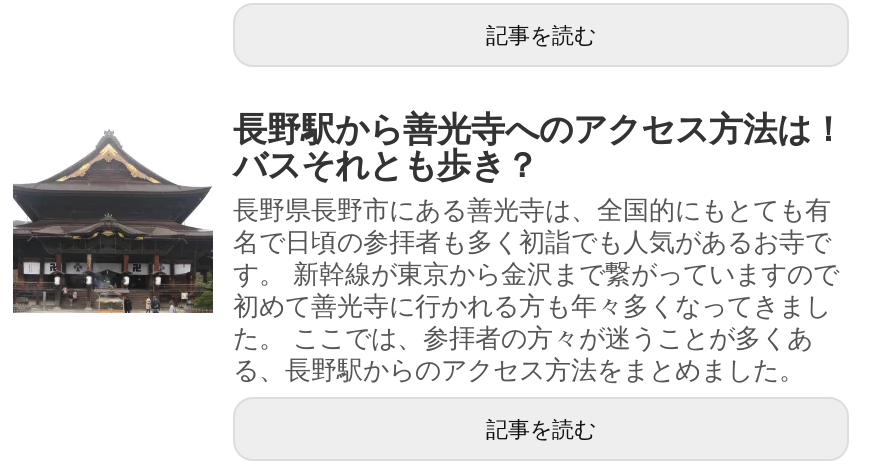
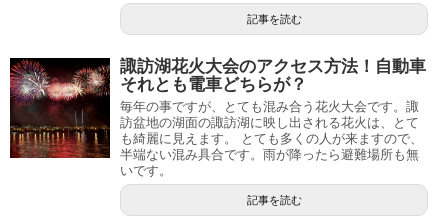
- [image]
- 長野駅から善光寺へのアクセス方法は！
- バスそれとも歩き？
- 長野県長野市にある善光寺は、全国的にもとても有
- 名で日頃の参拝者も多く初詣でも人気があるお寺で
- す。 新幹線が東京から金沢まで繋がっていますので
- 初めて善光寺に行かれる方も年々多くなってきまし
- た。 ここでは、参拝者の方々が迷うことが多くあ
- る、長野駅からのアクセス方法をまとめました。
+ [image]
+ 諏訪湖花火大会のアクセス方法！自動車
+ それとも電車どちらが？
+ 毎年の事ですが、とても混み合う花火大会です。諏
+ 訪盆地の湖面の諏訪湖に映し出される花火は、とて
+ も綺麗に見えます。 とても多くの人が来ますので、
+ 半端ない混み具合です。雨が降ったら避難場所も無
+ いです。
